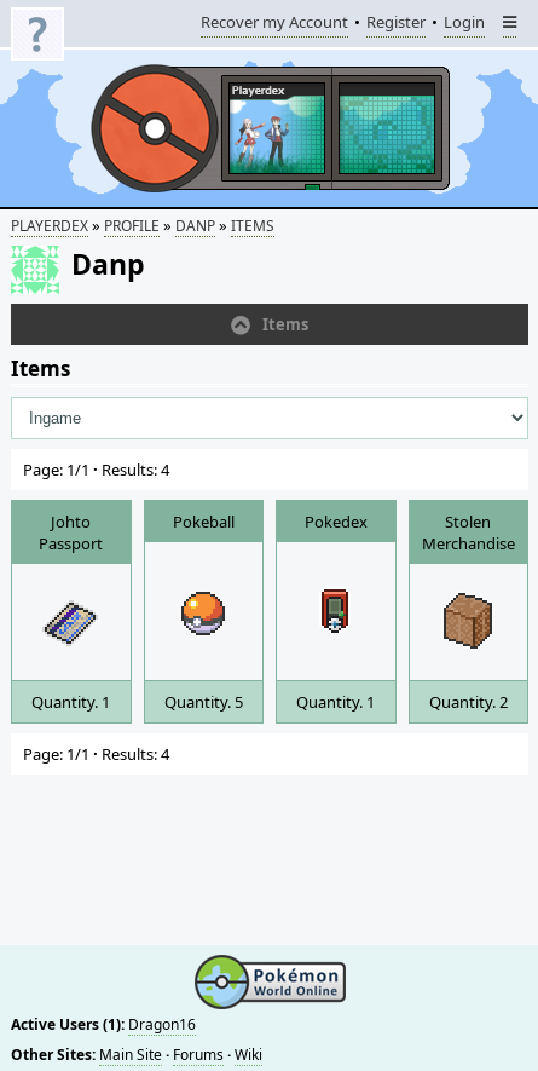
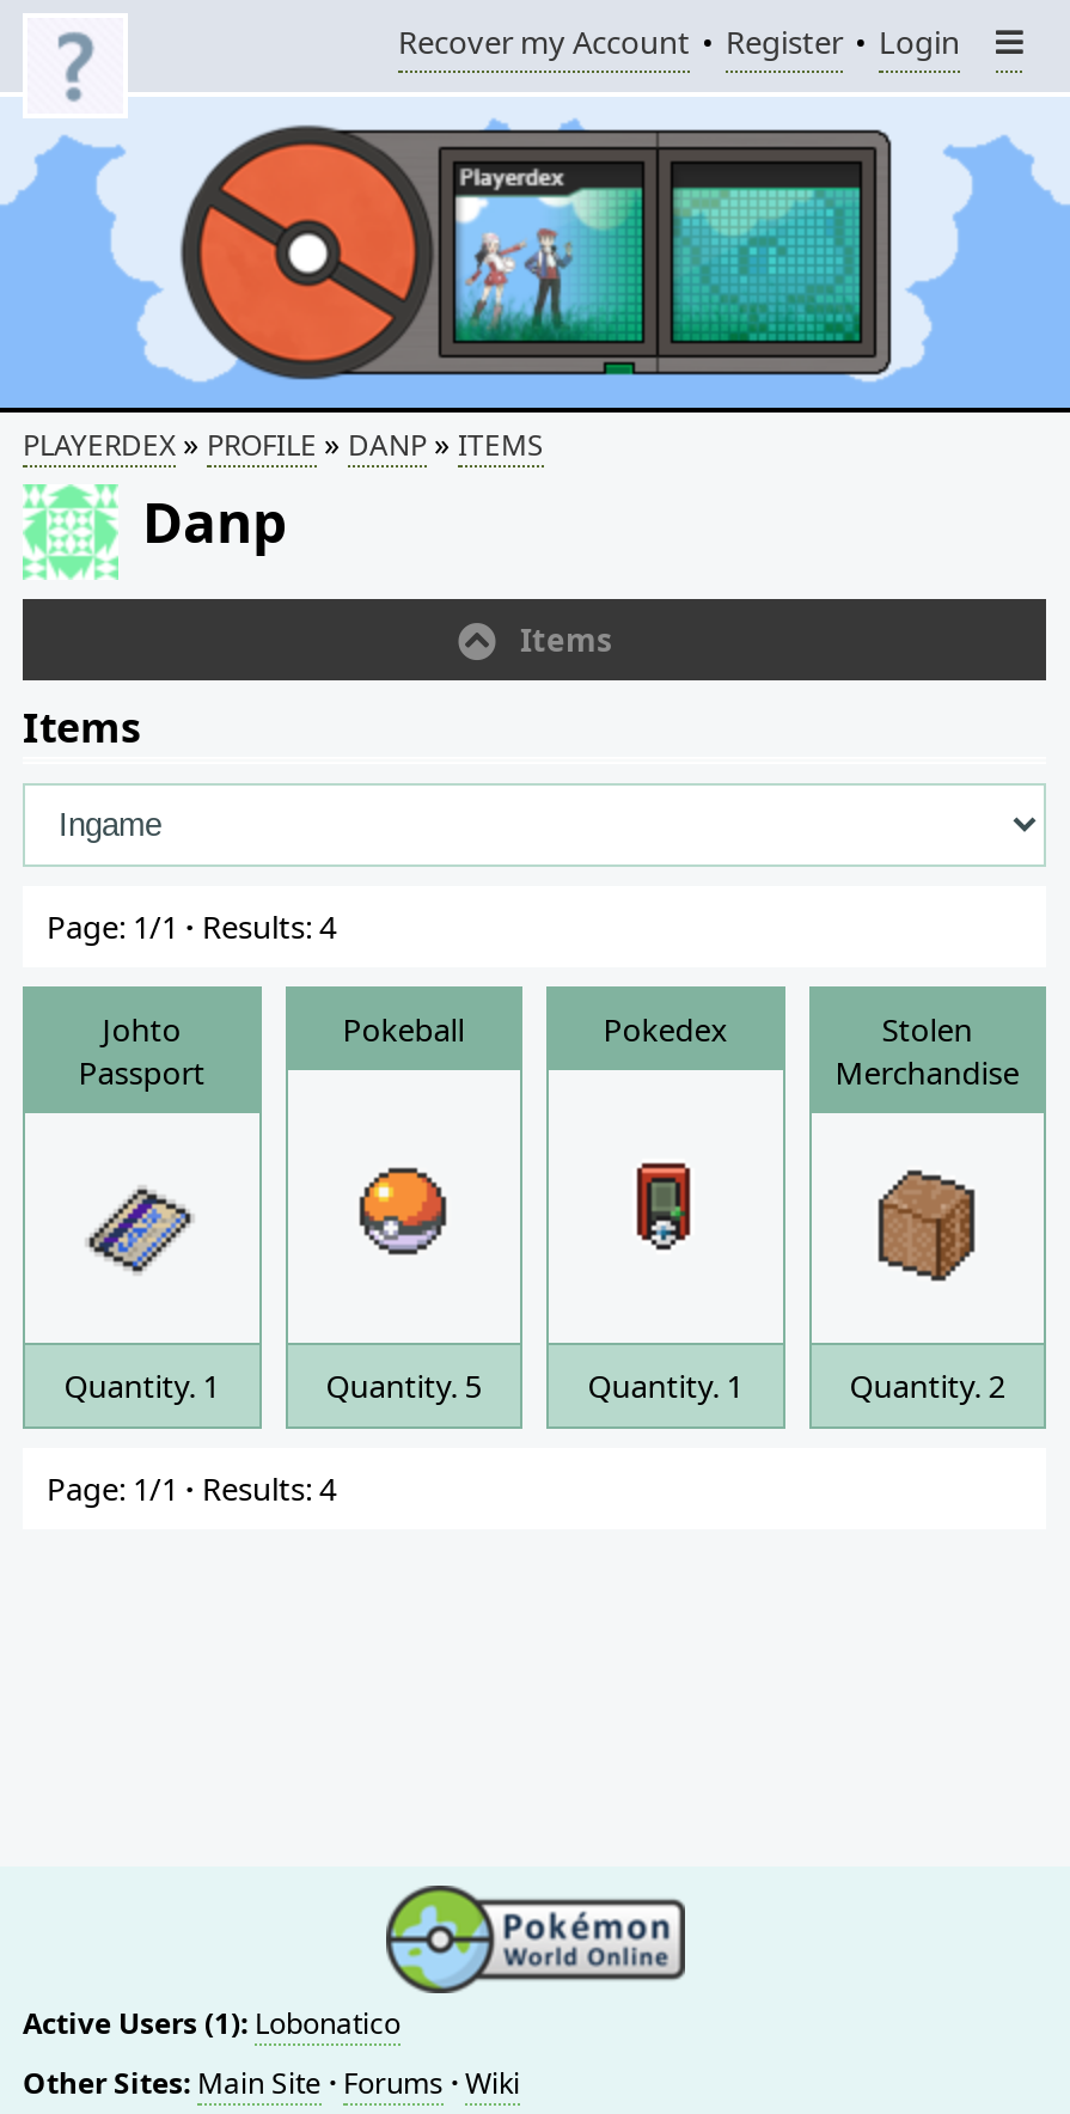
- Active Users (1): Dragon16
+ Active Users (1): Lobonatico
